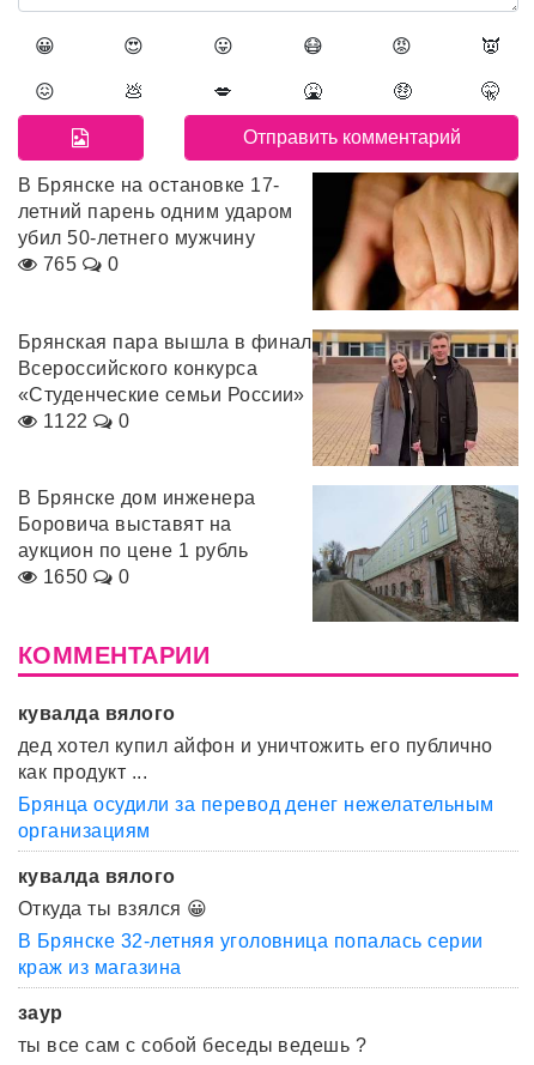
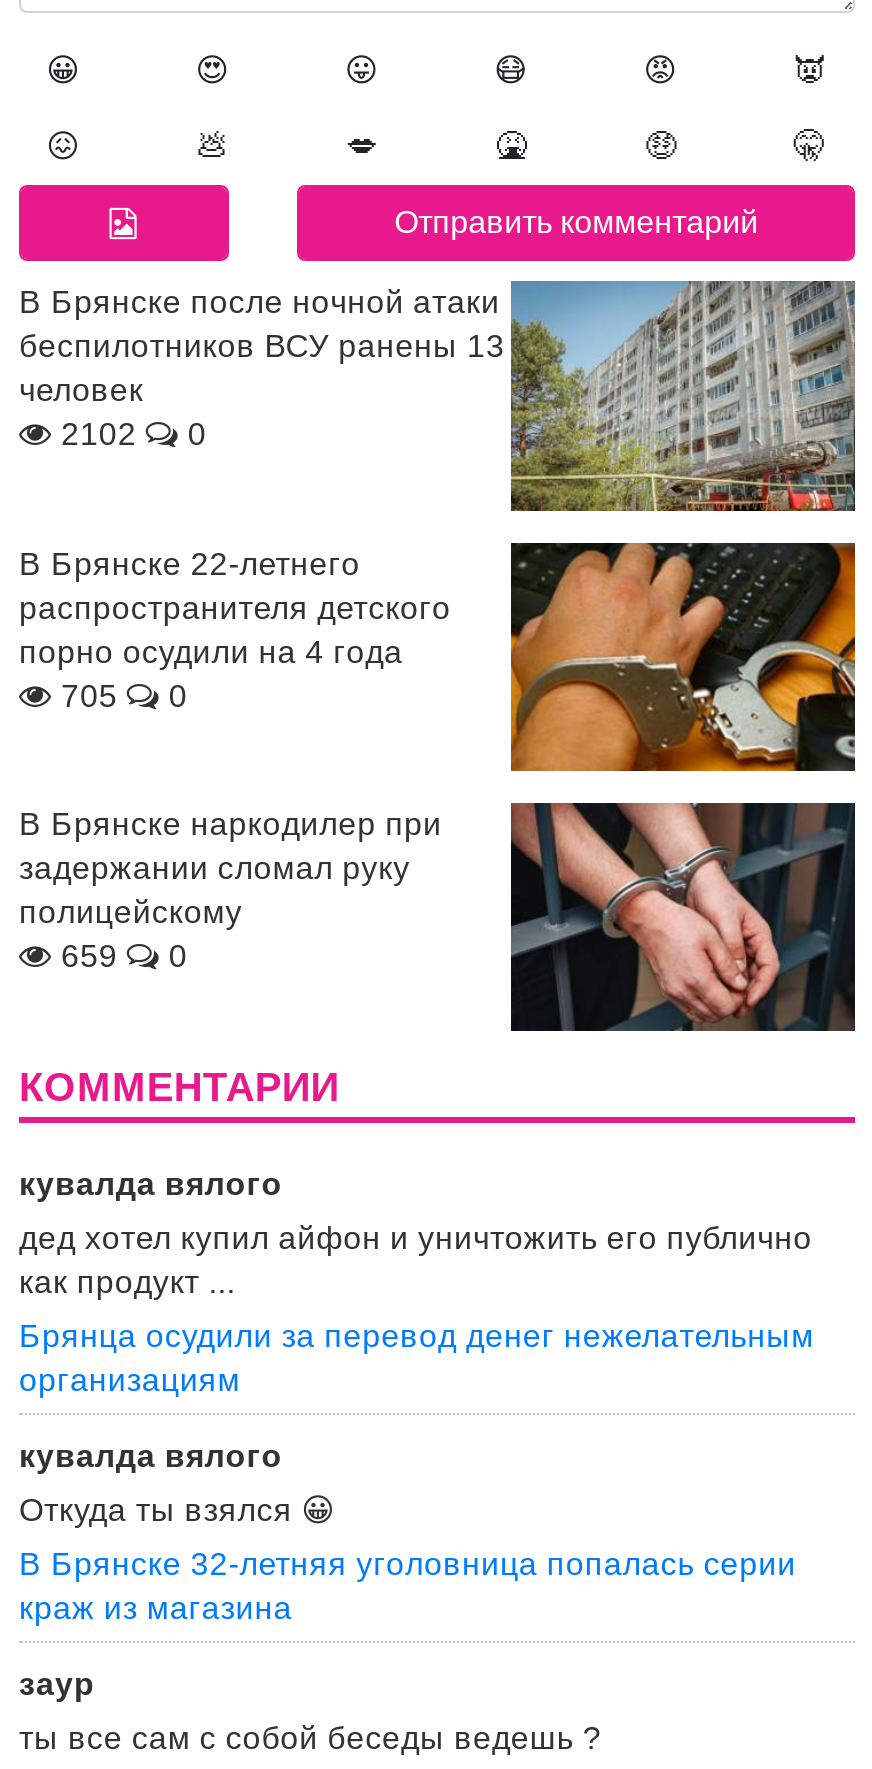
- [image]
- В Брянске на остановке 17-
- летний парень одним ударом
- убил 50-летнего мужчину
- 765
+ [image]
+ В Брянске после ночной атаки
+ беспилотников ВСУ ранены 13
+ человек
+ 2102

- [image]
- Брянская пара вышла в финал
- Всероссийского конкурса
- «Студенческие семьи России»
- 1122
+ [image]
+ В Брянске 22-летнего
+ распространителя детского
+ порно осудили на 4 года
+ 705

- В Брянске дом инженера
- Боровича выставят на
- аукцион по цене 1 рубль
- 1650
+ В Брянске наркодилер при
+ задержании сломал руку
+ полицейскому
+ 659

- [image]
+ [image]
